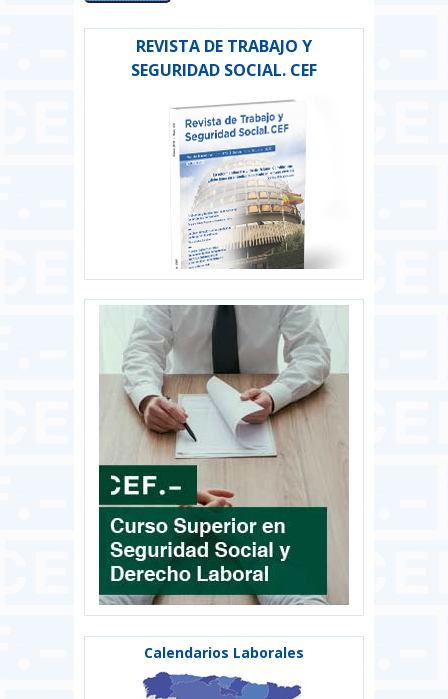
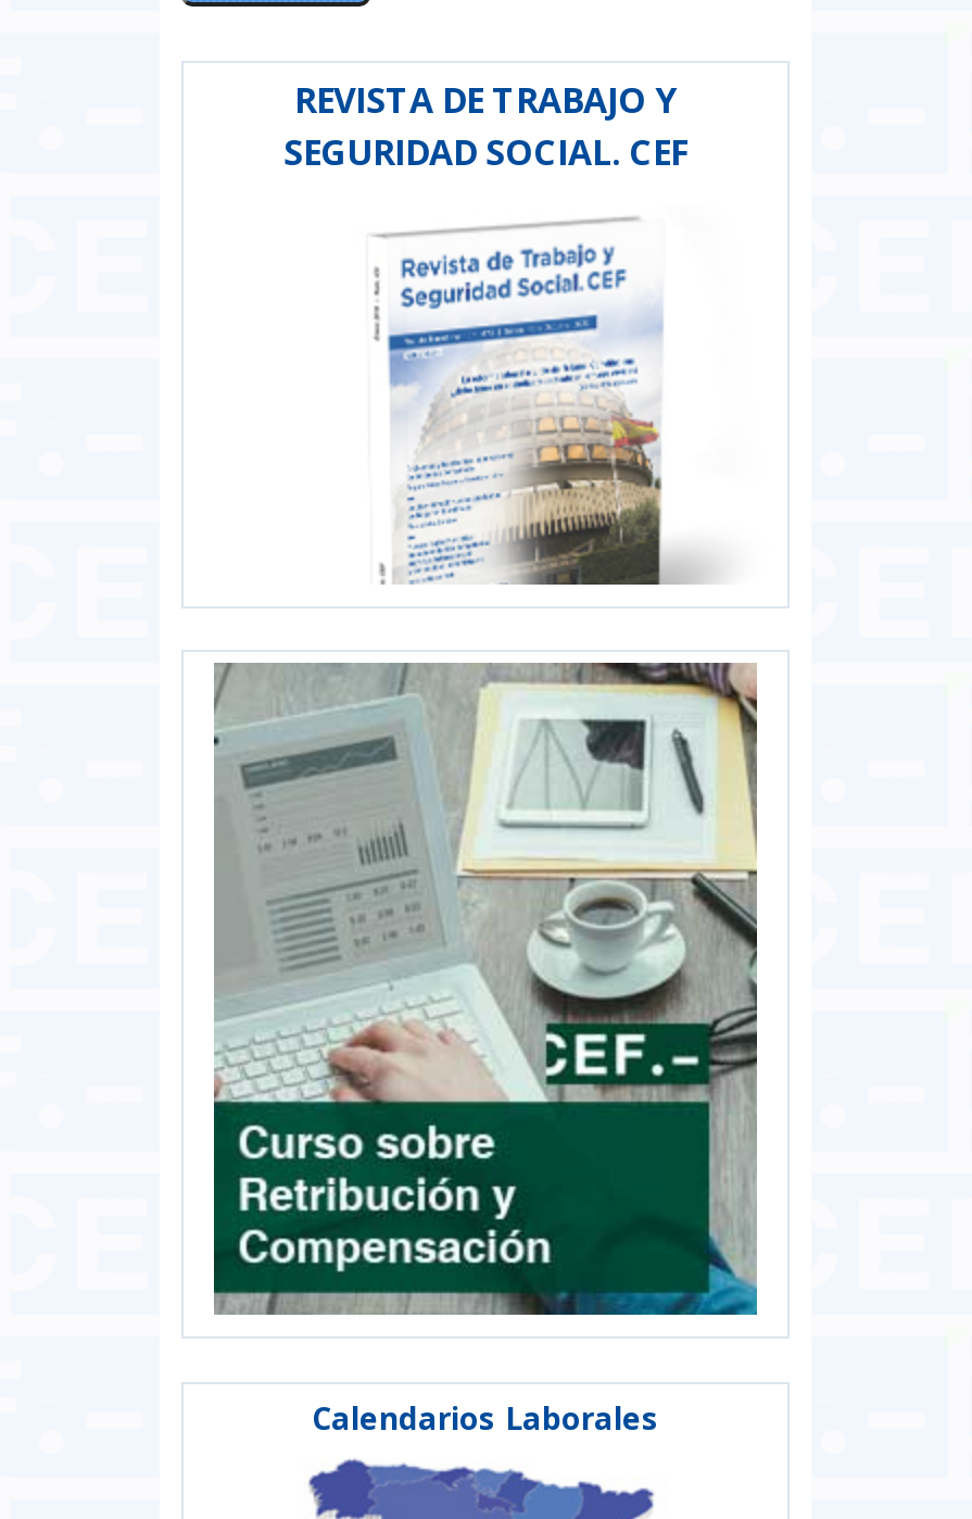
- [image]
+ [image]
